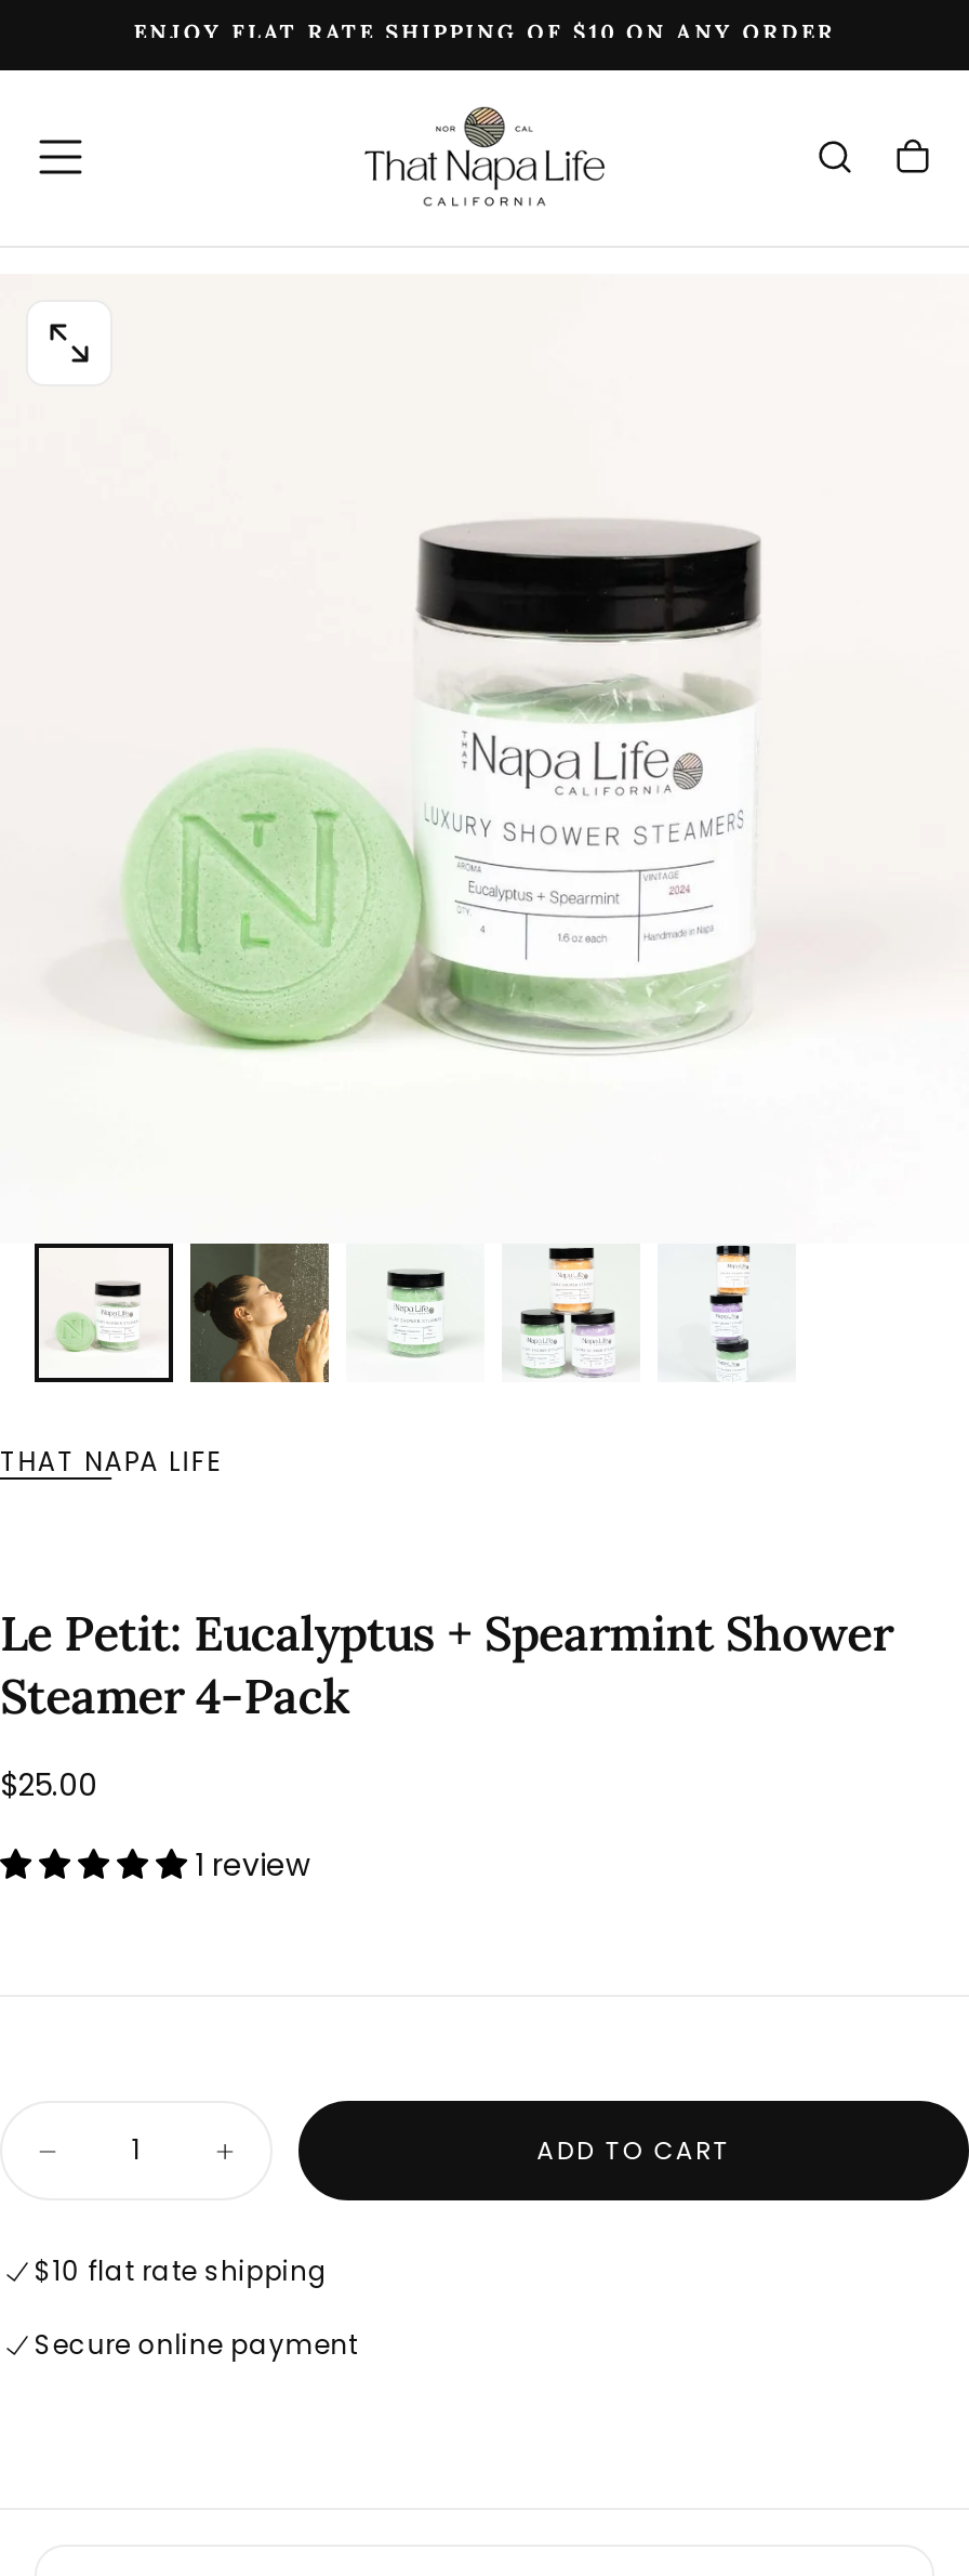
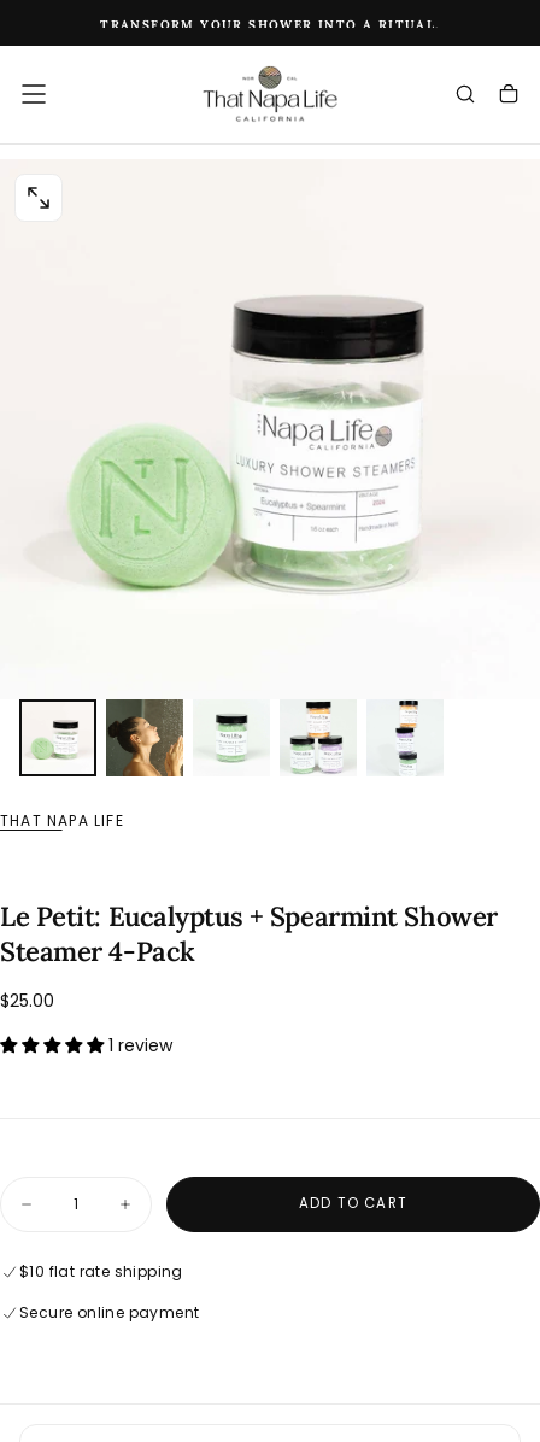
- ENJOY FLAT RATE SHIPPING OF $10 ON ANY ORDER
+ TRANSFORM YOUR SHOWER INTO A RITUAL.
